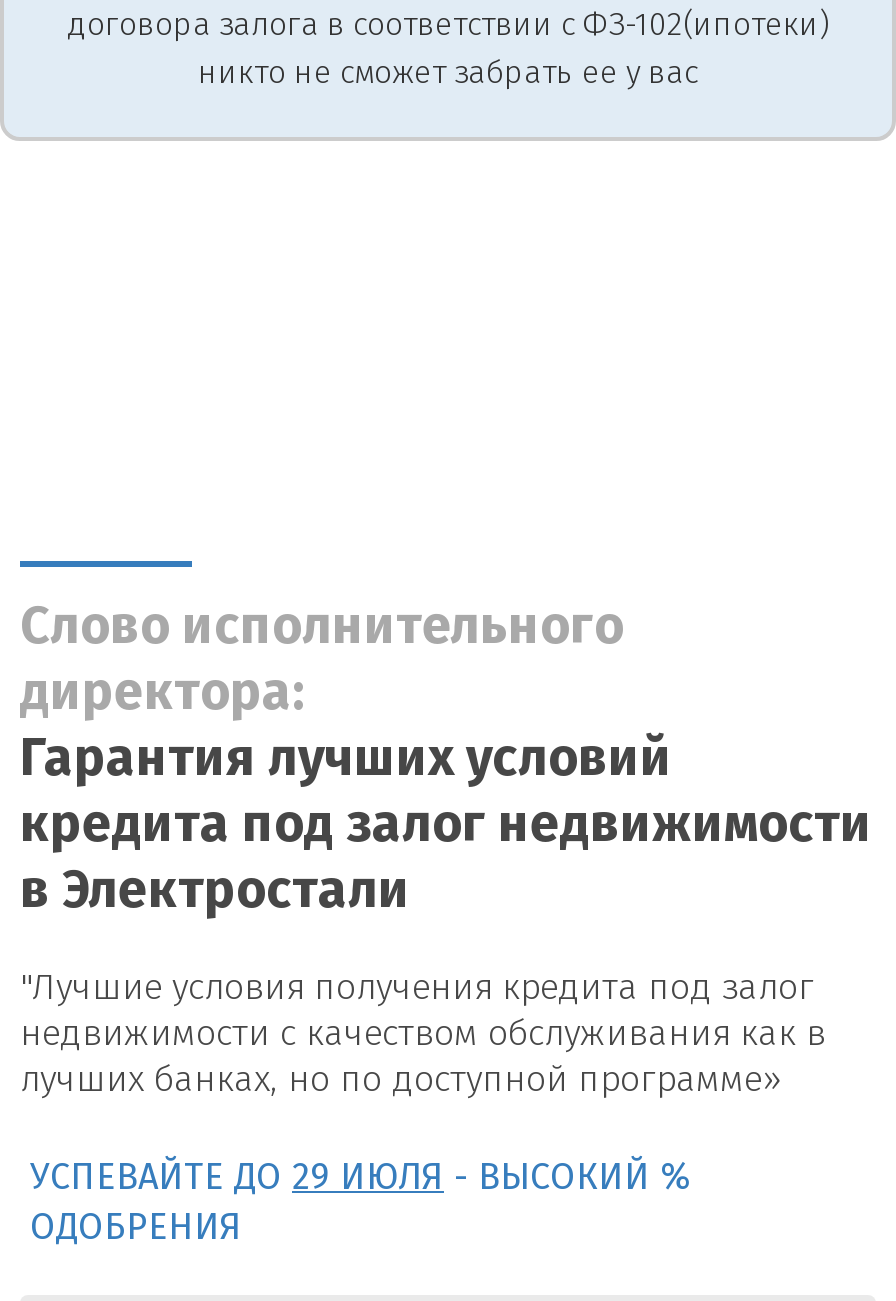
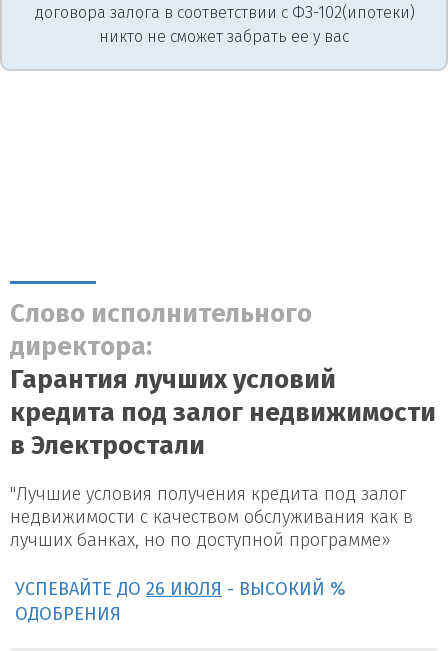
- УСПЕВАЙТЕ ДО 29 ИЮЛЯ - ВЫСОКИЙ %
+ УСПЕВАЙТЕ ДО 26 ИЮЛЯ - ВЫСОКИЙ %
